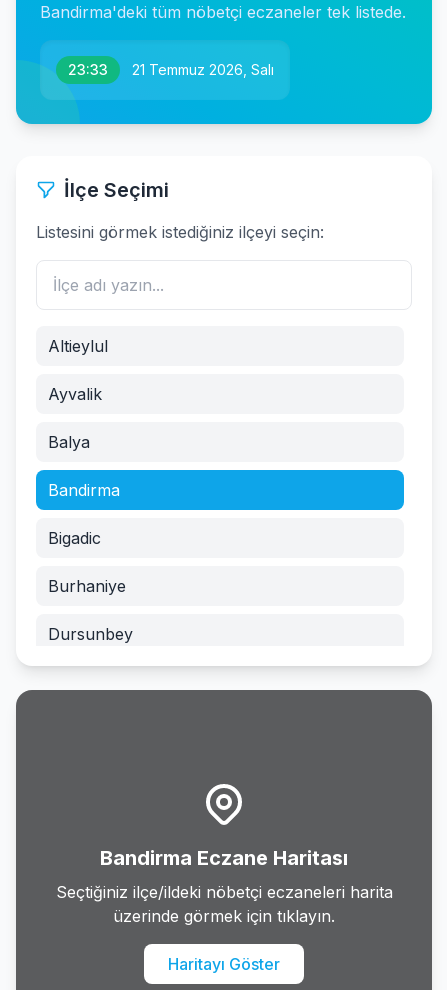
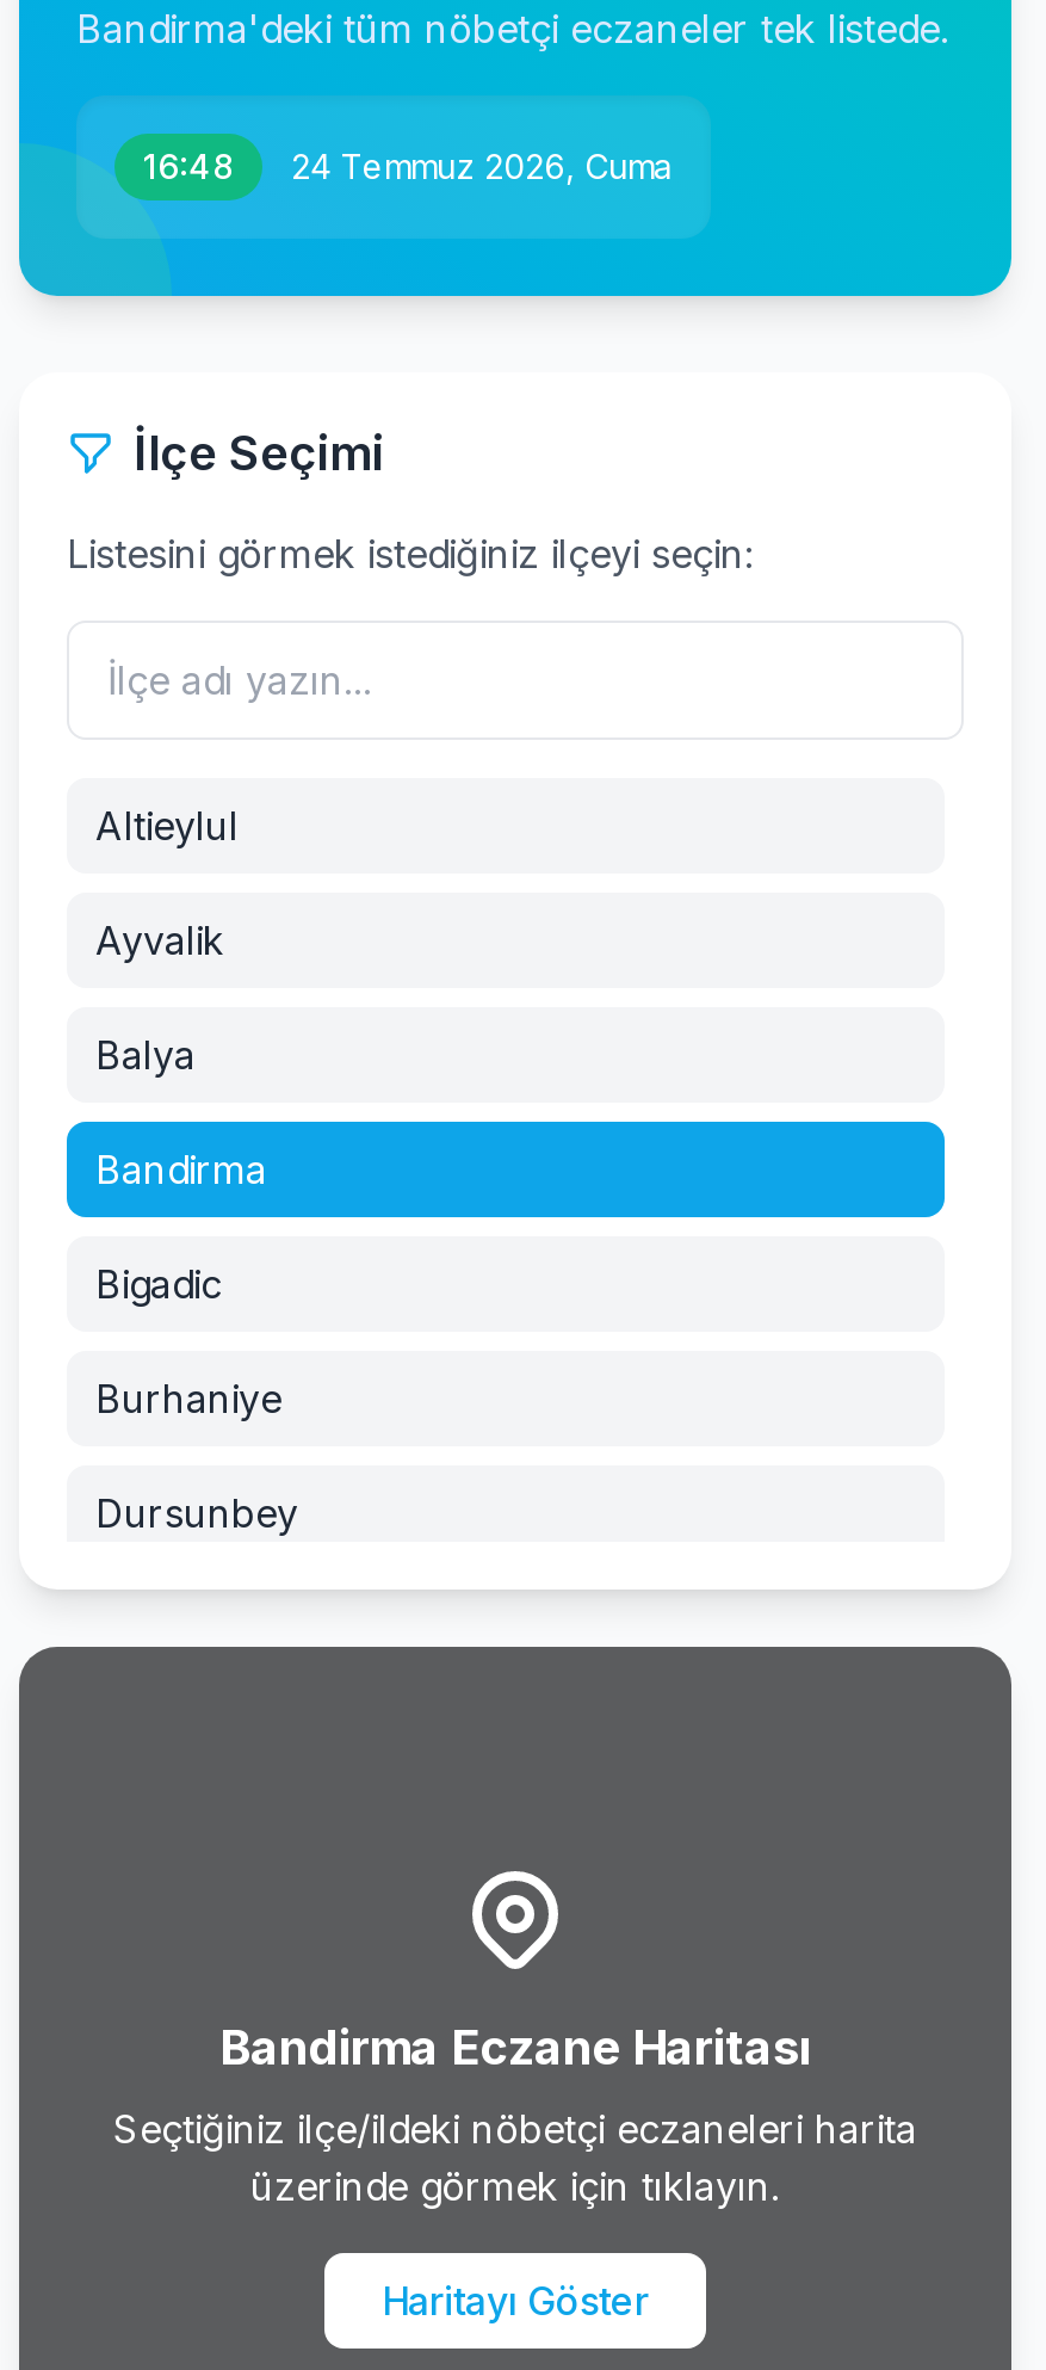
- 23:33
+ 16:48

- 21 Temmuz 2026, Salı
+ 24 Temmuz 2026, Cuma
